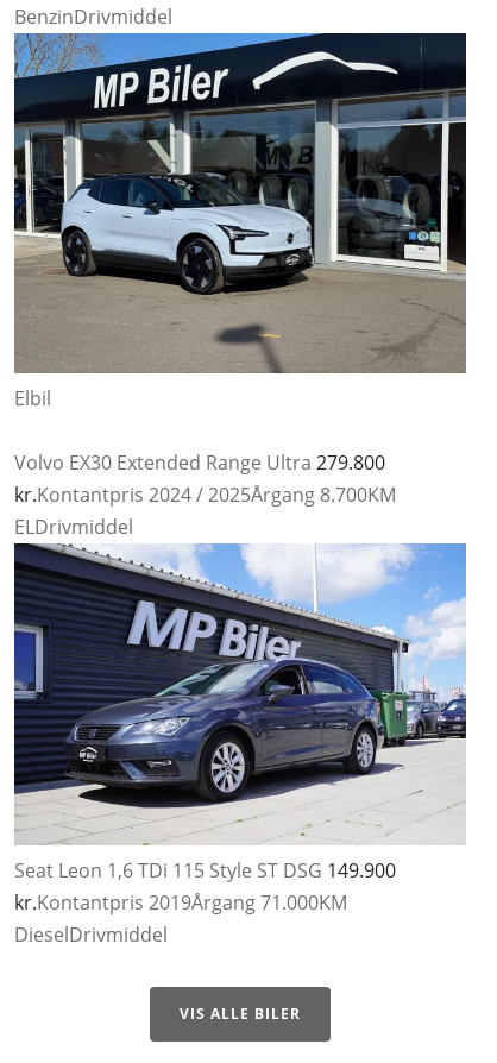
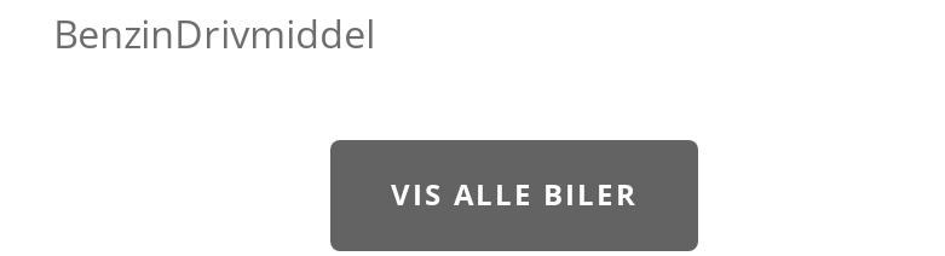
- [image]
- Elbil
- Volvo EX30 Extended Range Ultra 279.800
- kr.Kontantpris 2024 / 2025Årgang 8.700KM
- EL Drivmiddel

- [image]
- Seat Leon 1,6 TDi 115 Style ST DSG 149.900
- kr.Kontantpris 2019Årgang 71.000KM
- DieselDrivmiddel
